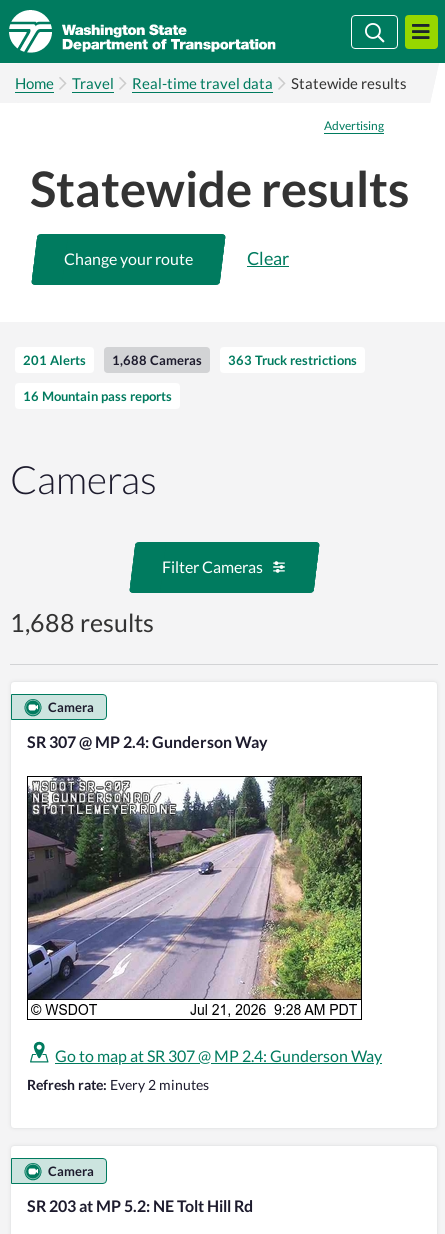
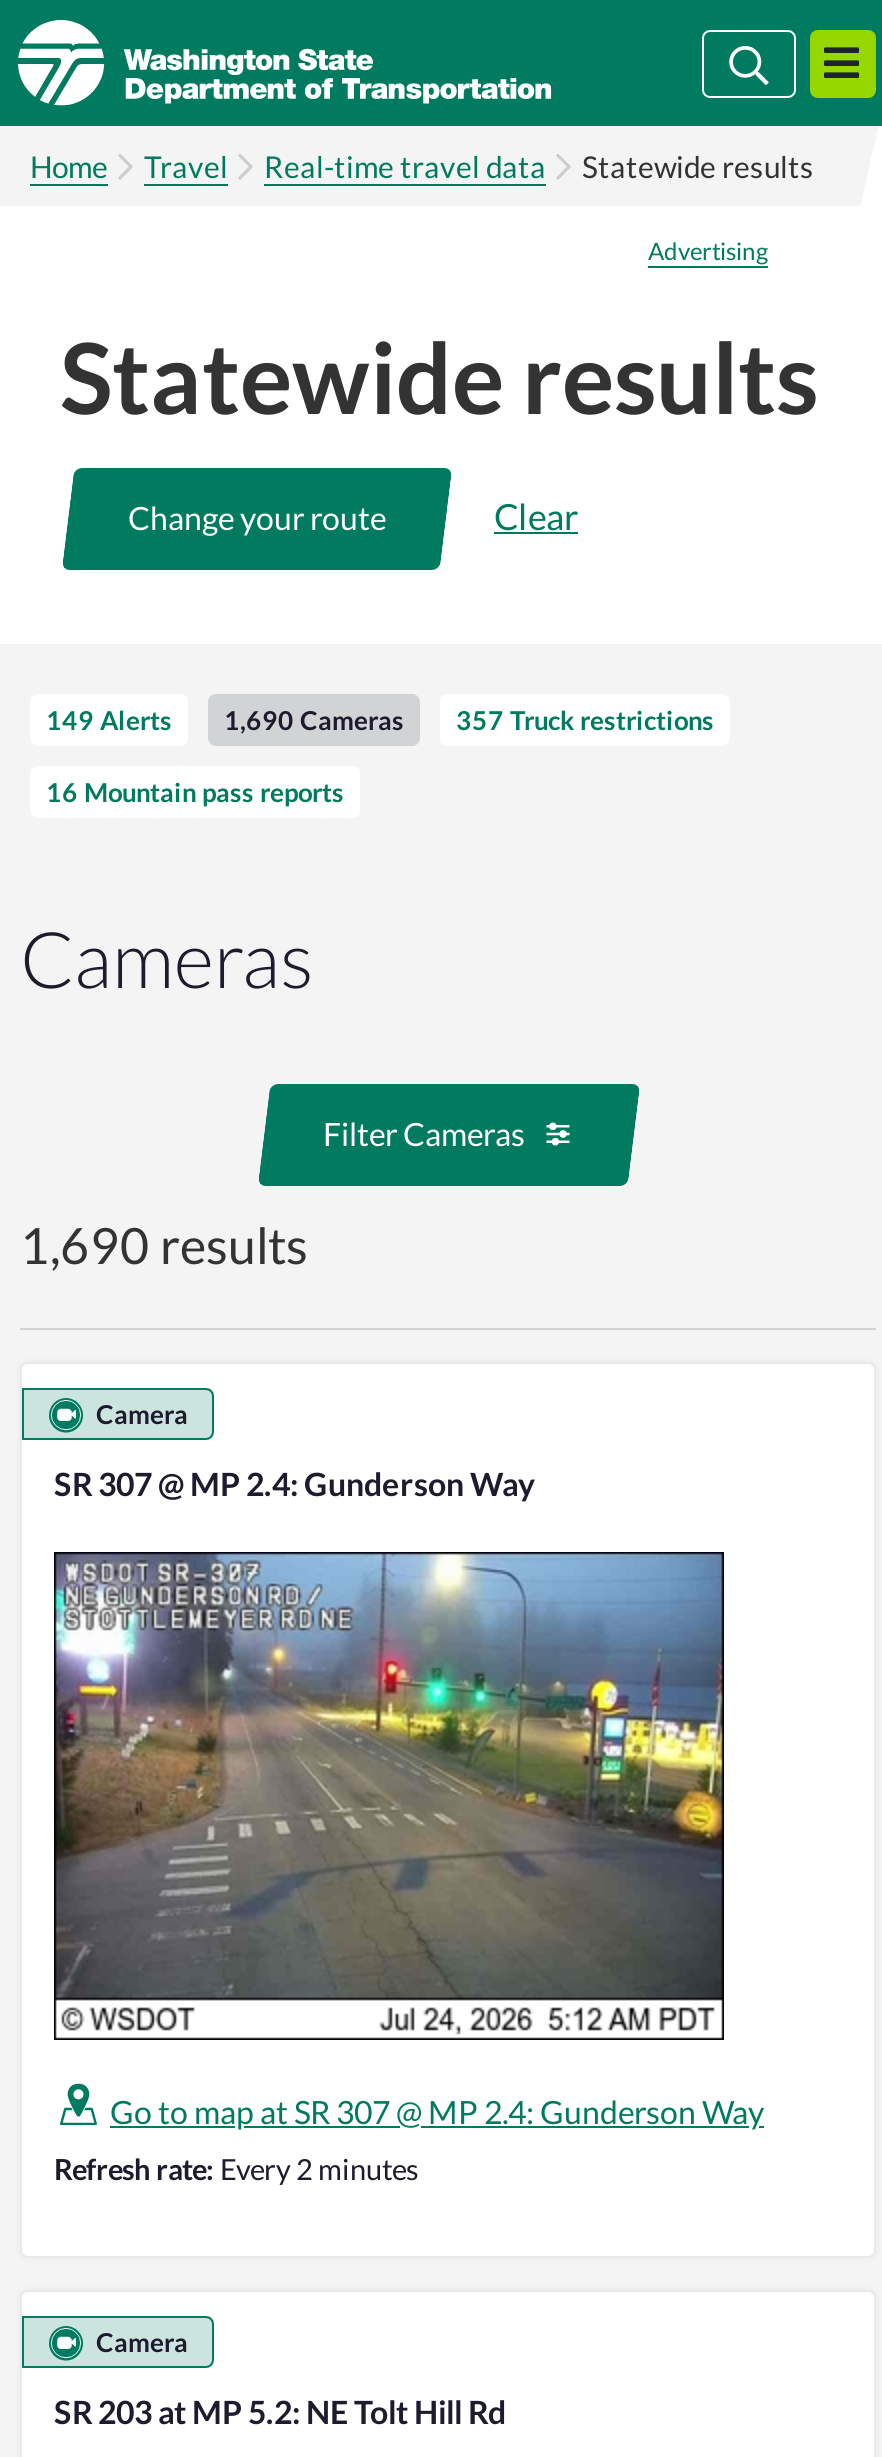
- 201 Alerts
+ 149 Alerts

- 1,688 Cameras
+ 1,690 Cameras

- 363 Truck restrictions
+ 357 Truck restrictions

- 1,688 results
+ 1,690 results

- [image]
+ [image]
